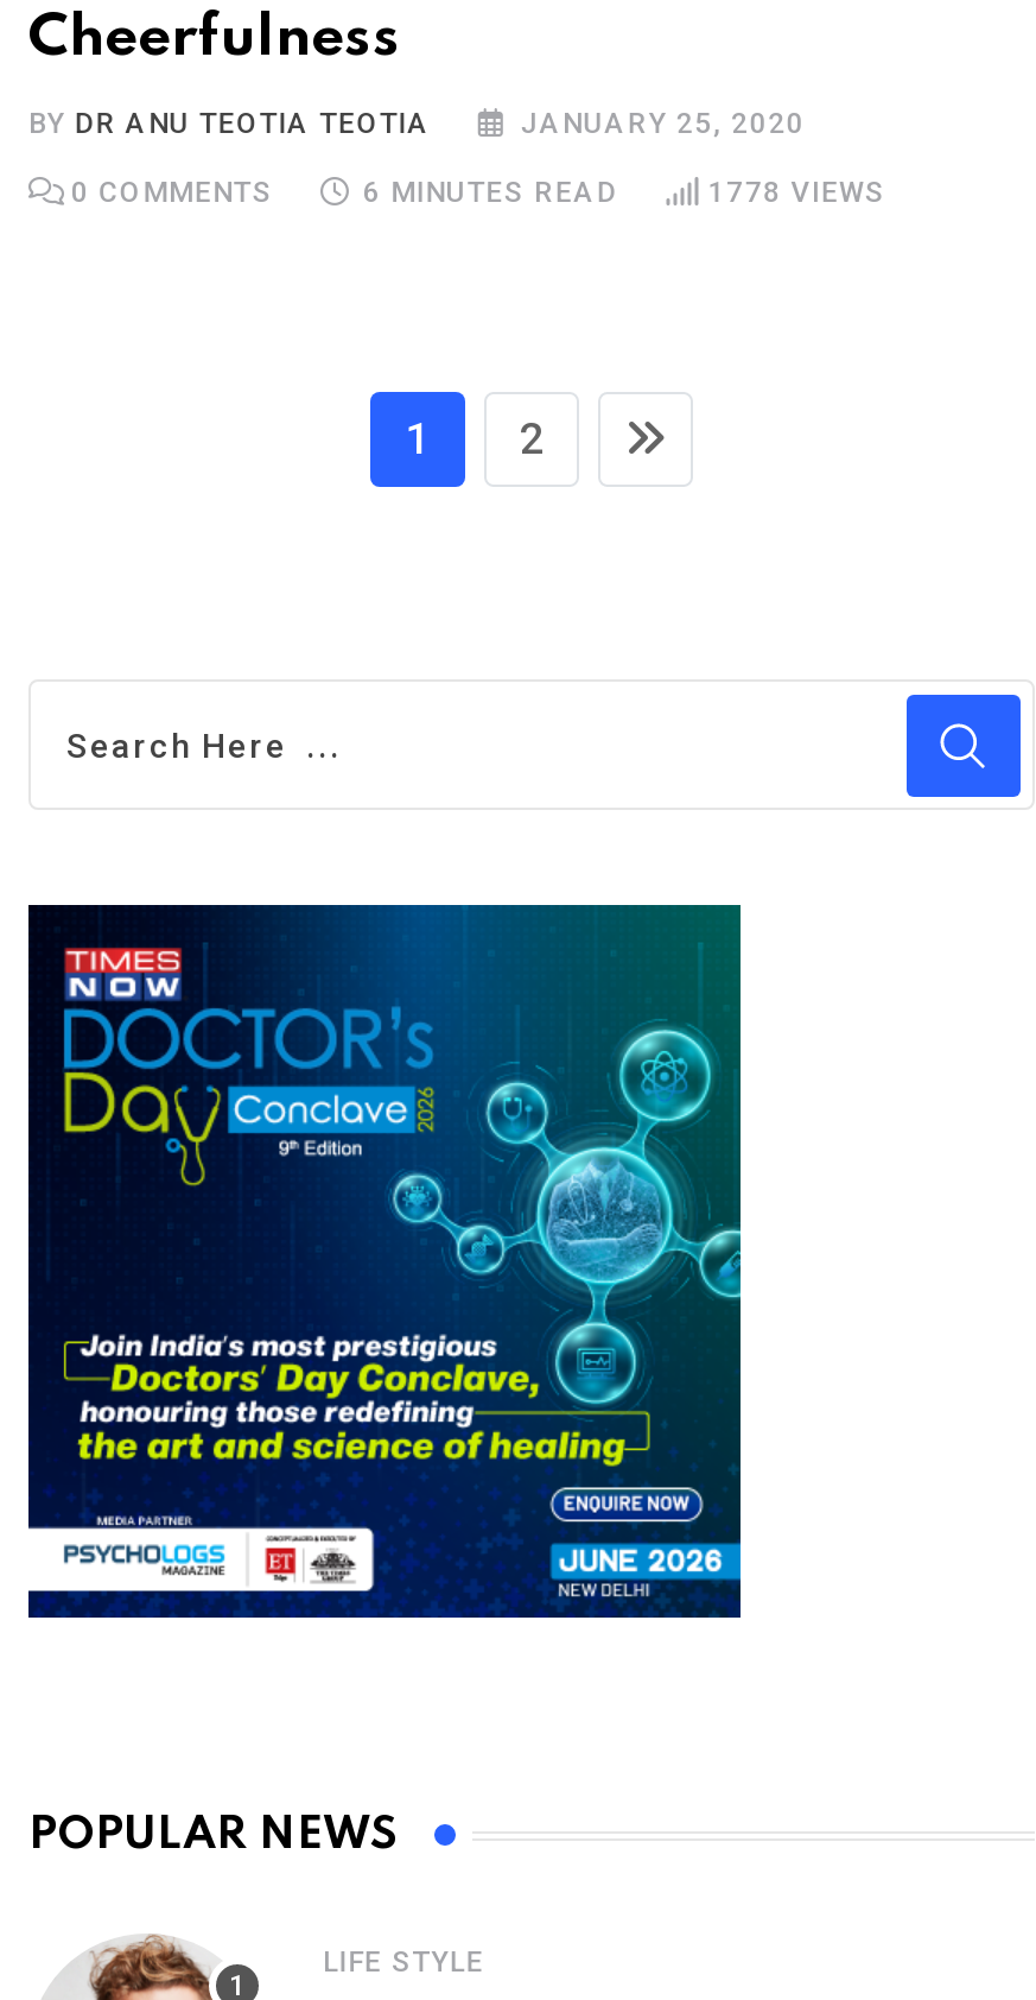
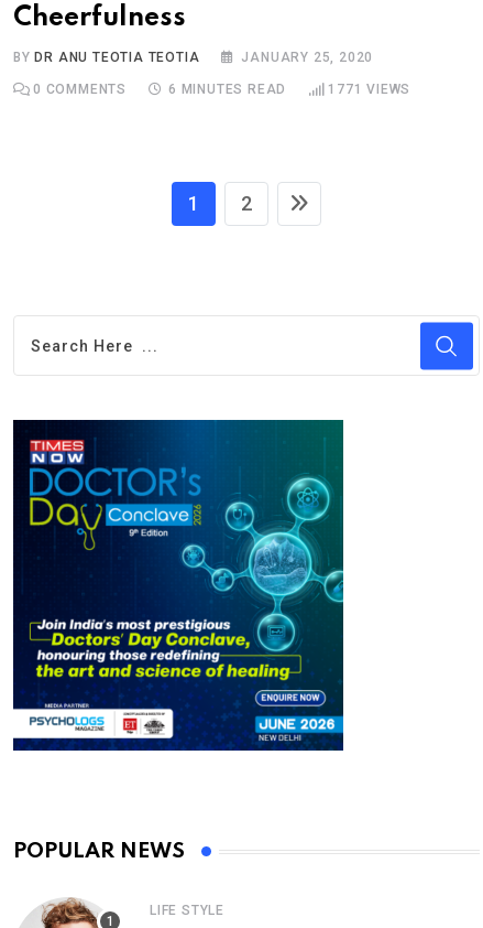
- 1778 VIEWS
+ 1771 VIEWS
